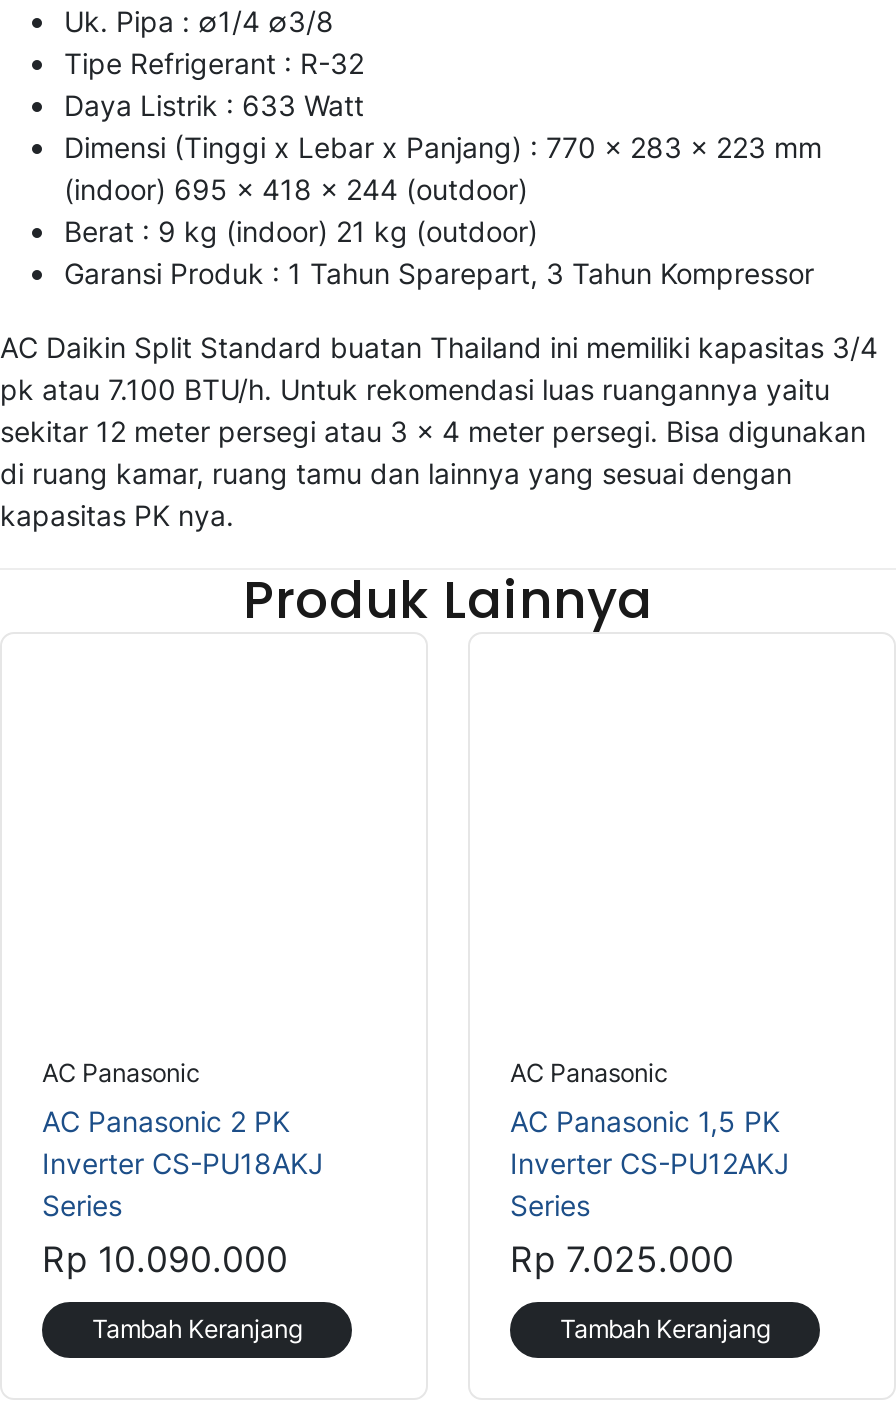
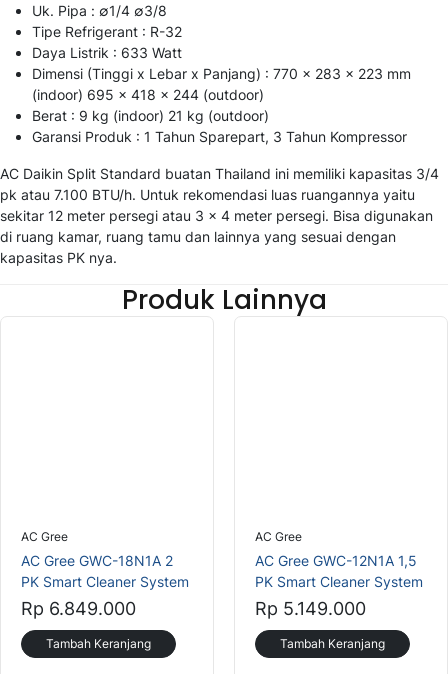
- AC Panasonic
+ AC Gree

- AC Panasonic
+ AC Gree

- AC Panasonic 2 PK
- Inverter CS-PU18AKJ
- Series
- Rp 10.090.000
+ AC Gree GWC-18N1A 2
+ PK Smart Cleaner System
+ Rp 6.849.000

- AC Panasonic 1,5 PK
- Inverter CS-PU12AKJ
- Series
- Rp 7.025.000
+ AC Gree GWC-12N1A 1,5
+ PK Smart Cleaner System
+ Rp 5.149.000
